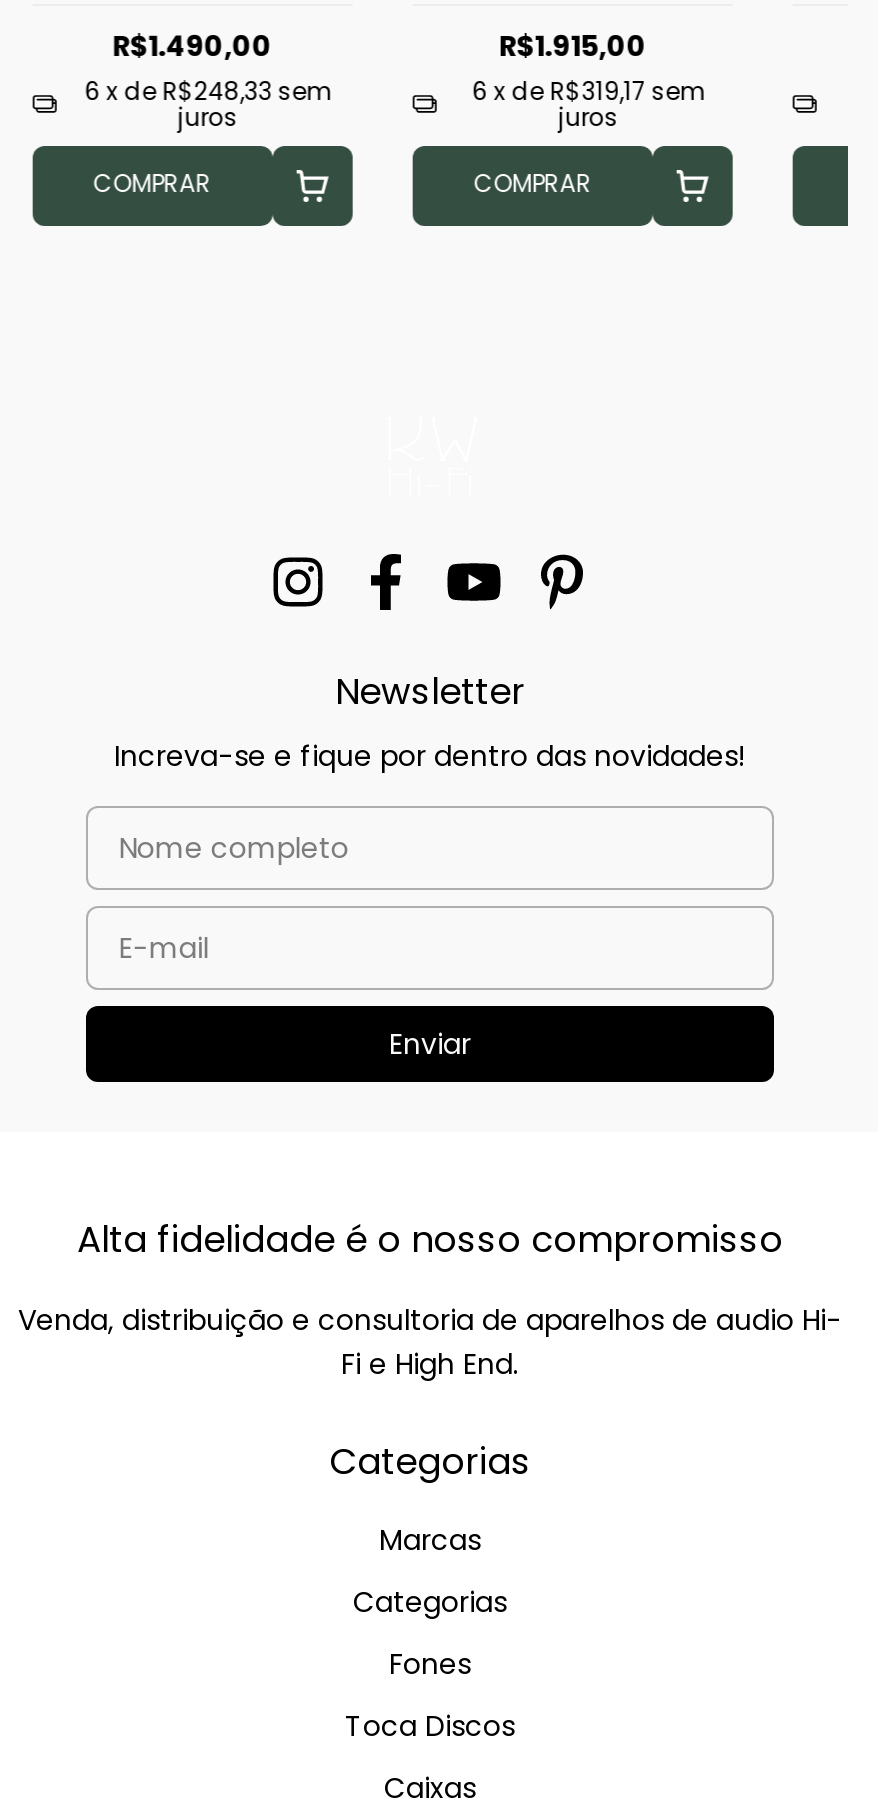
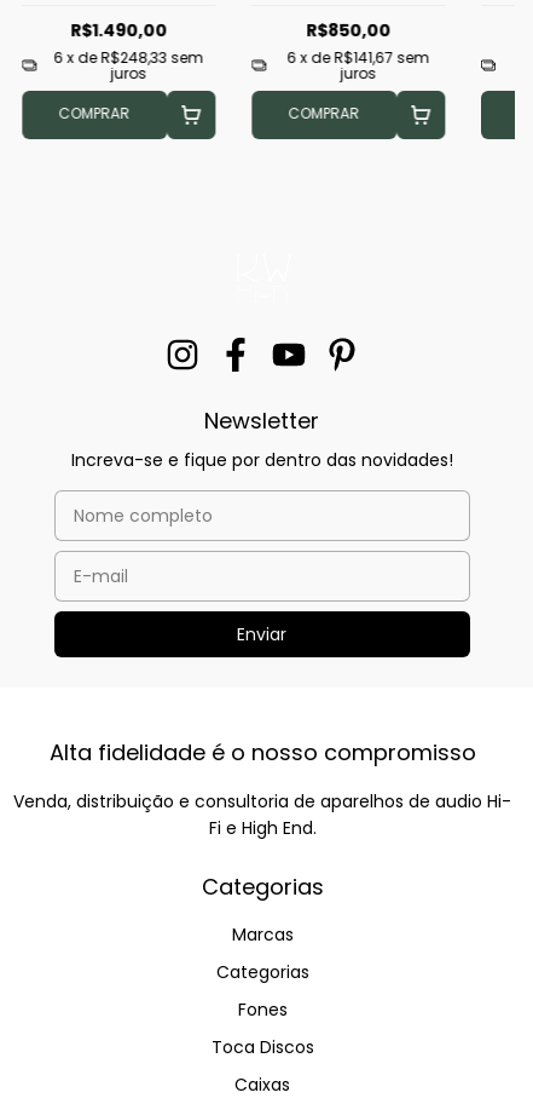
- R$1.915,00
- 6 x de R$319,17 sem
+ R$850,00
+ 6 x de R$141,67 sem
